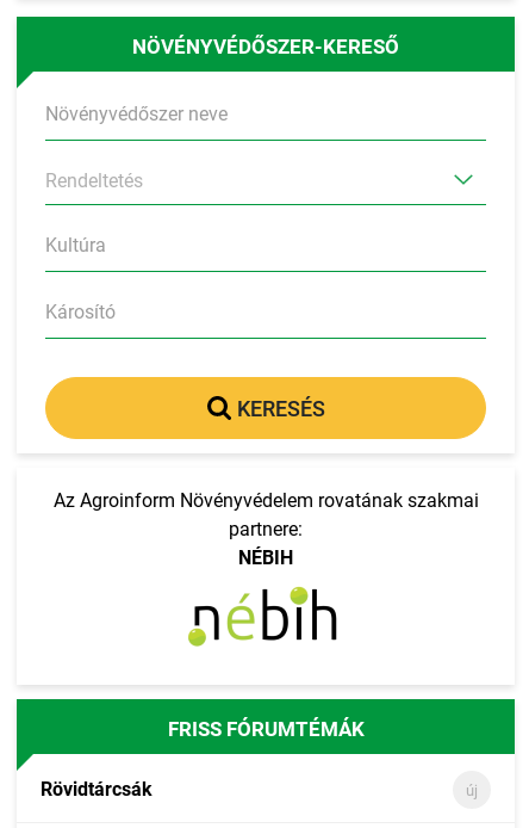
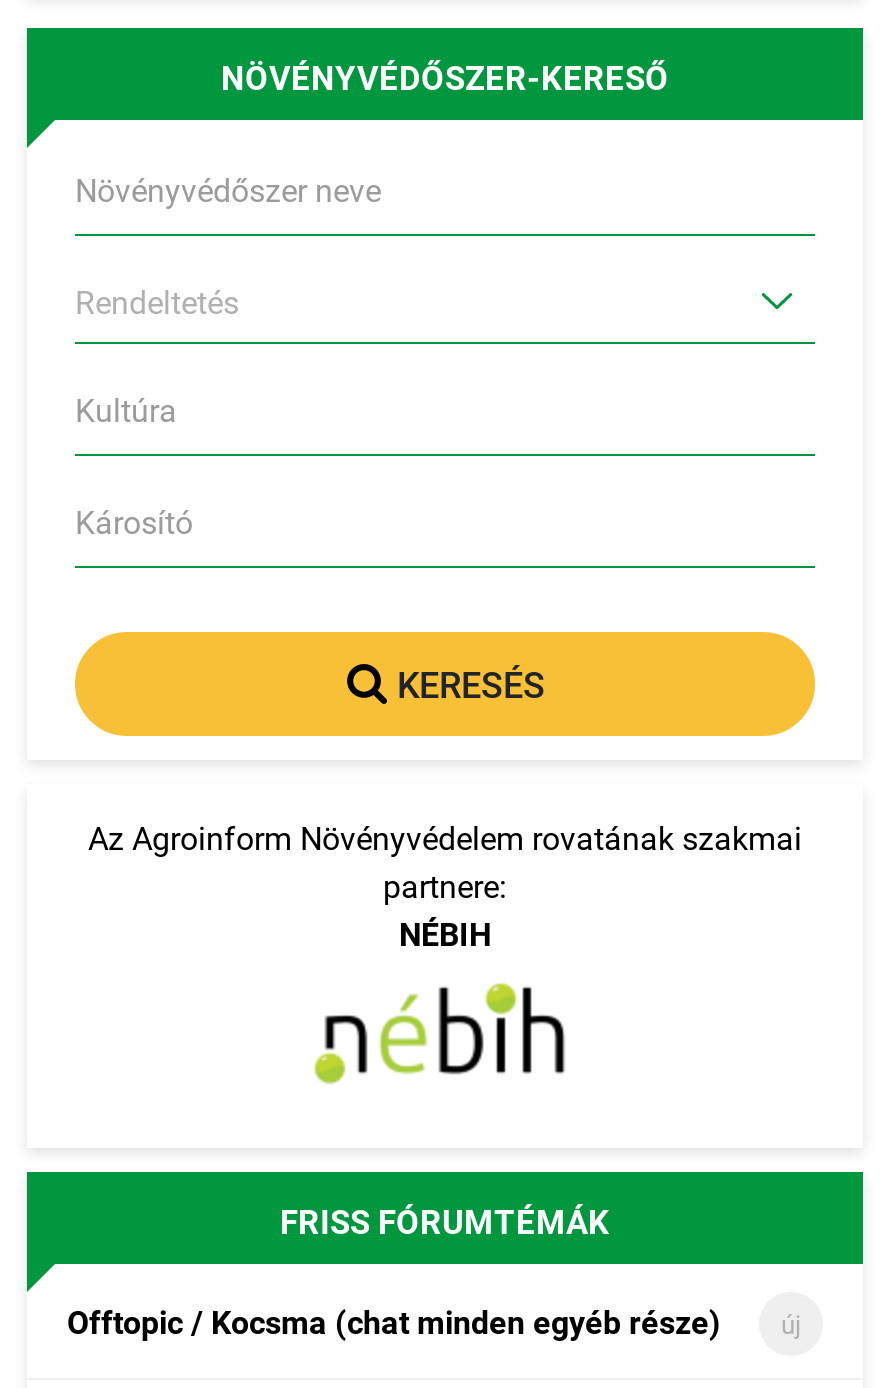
- Rövidtárcsák
+ Offtopic / Kocsma (chat minden egyéb része)
